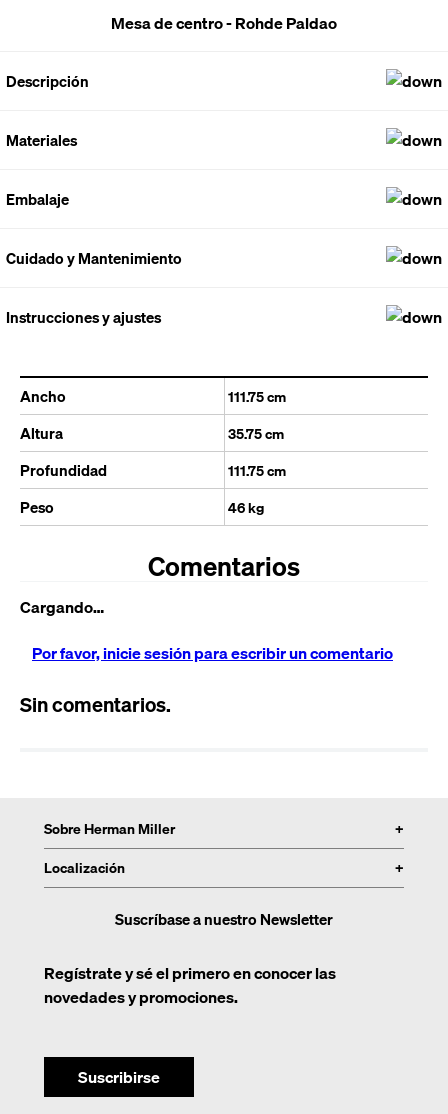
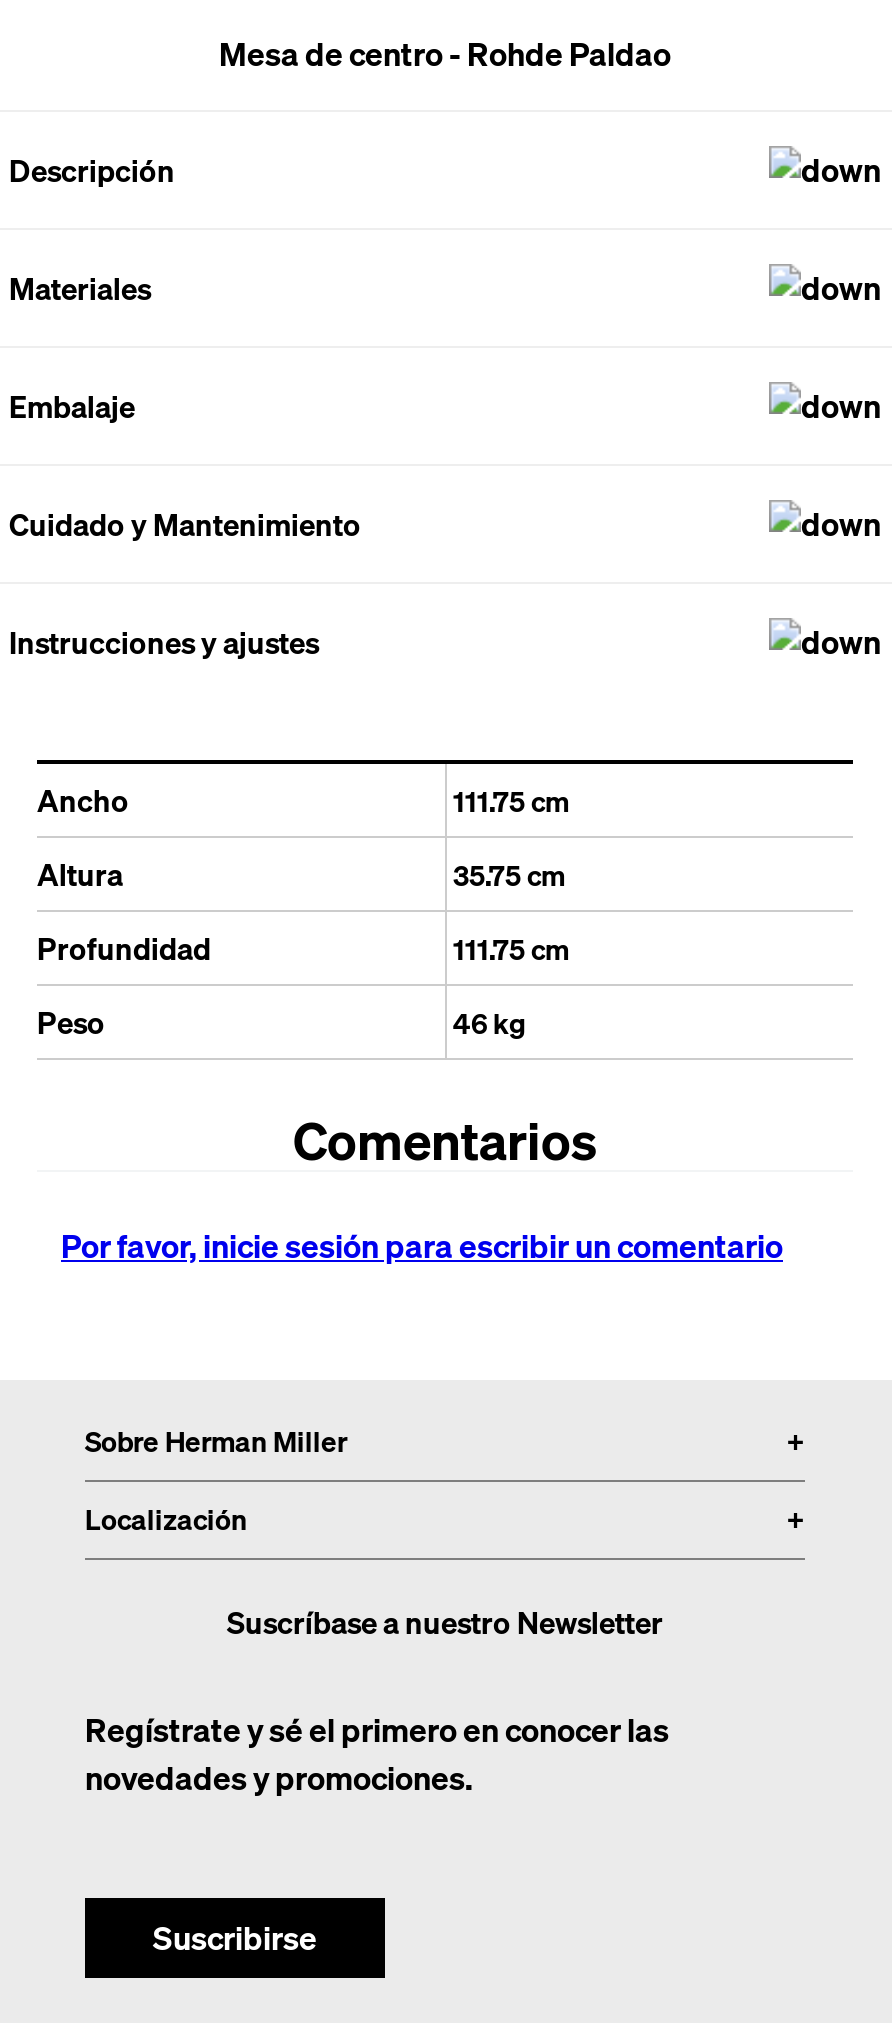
- Cargando…

- Sin comentarios.
